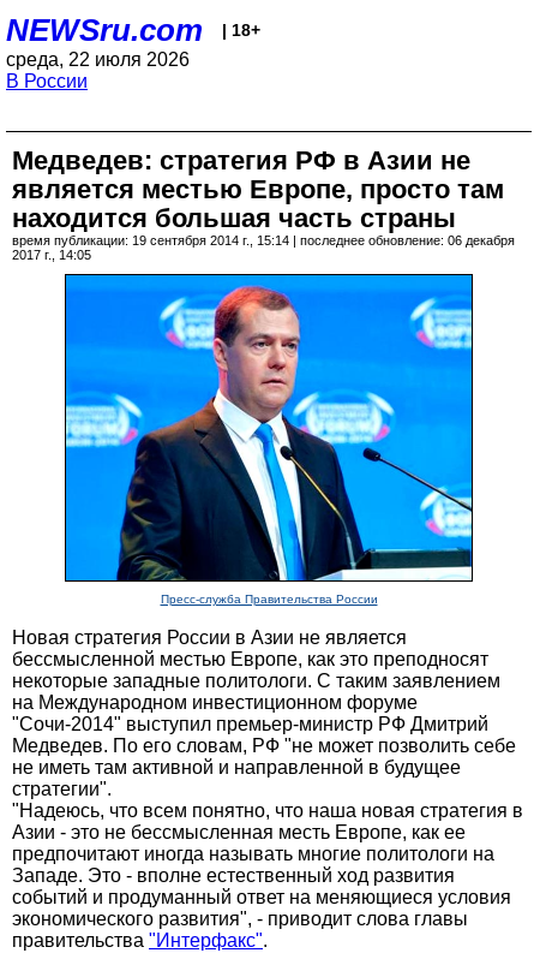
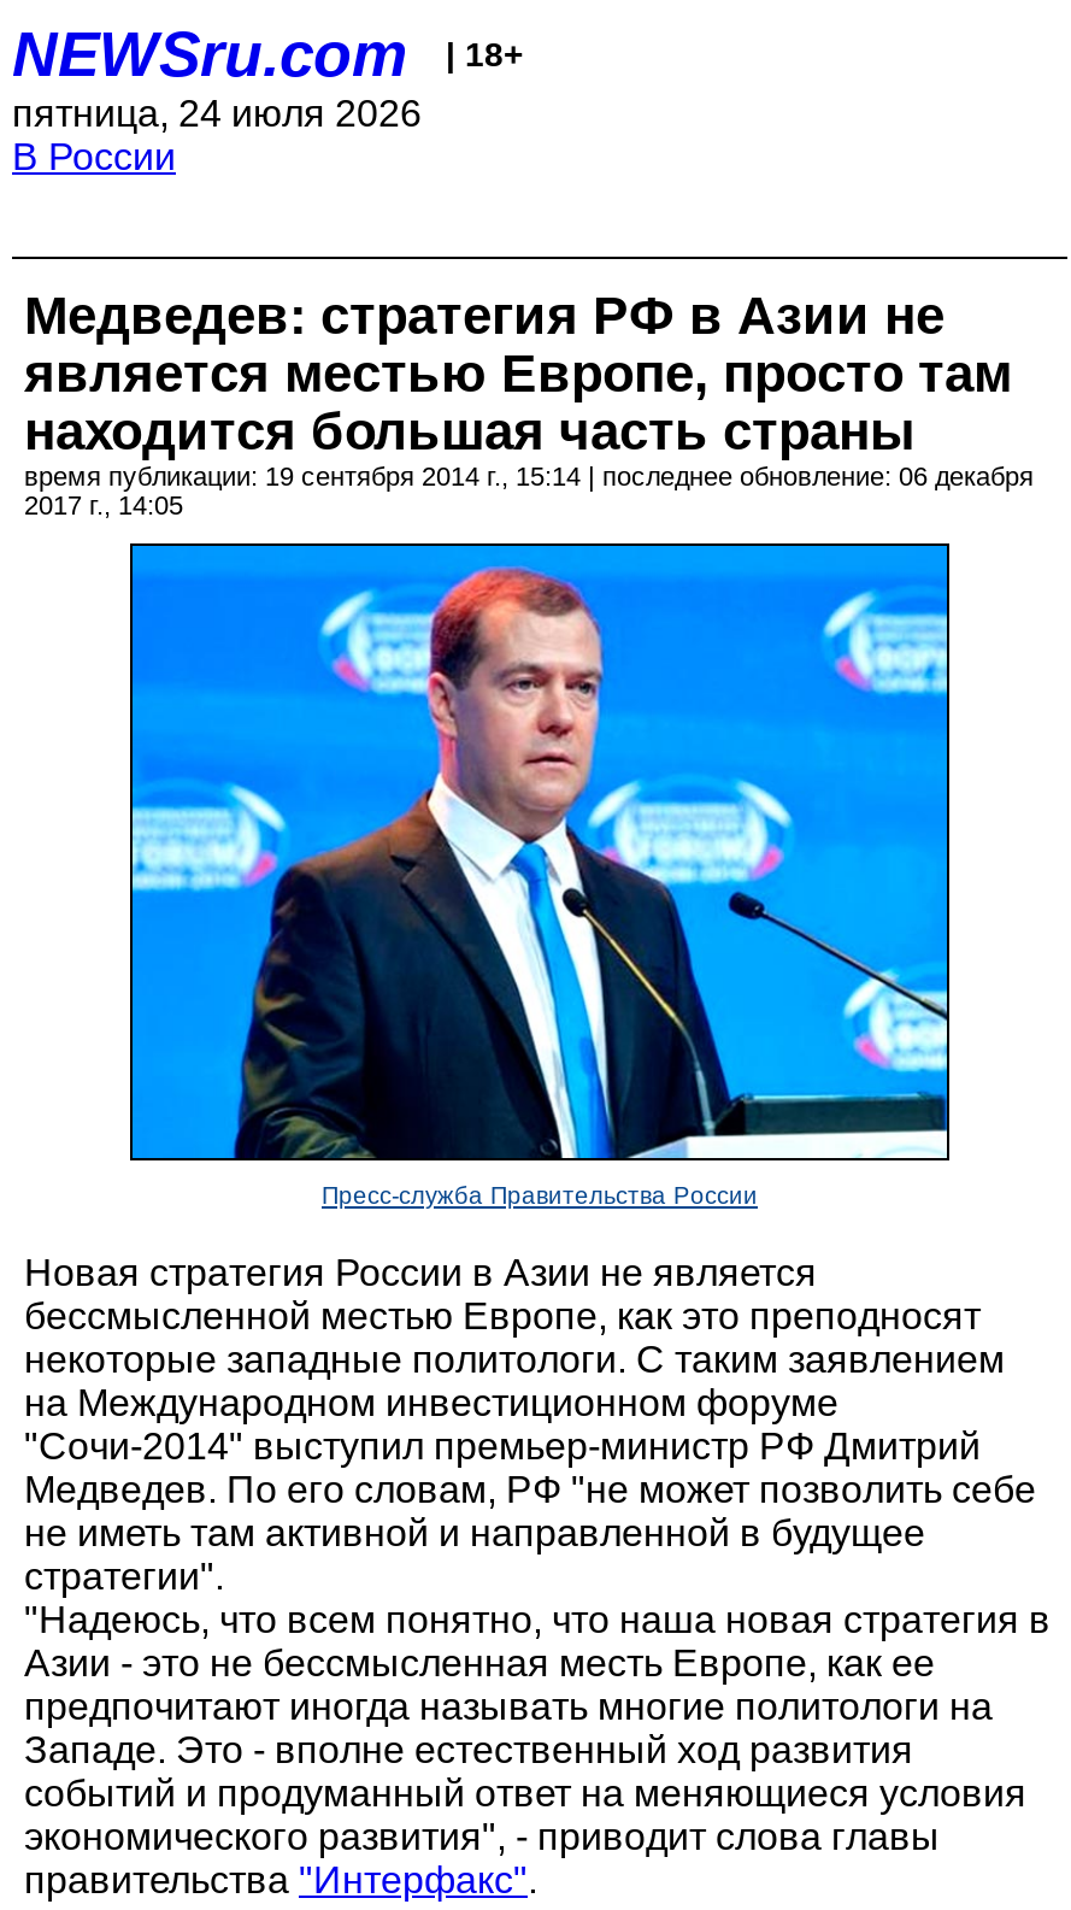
- среда, 22 июля 2026
+ пятница, 24 июля 2026
